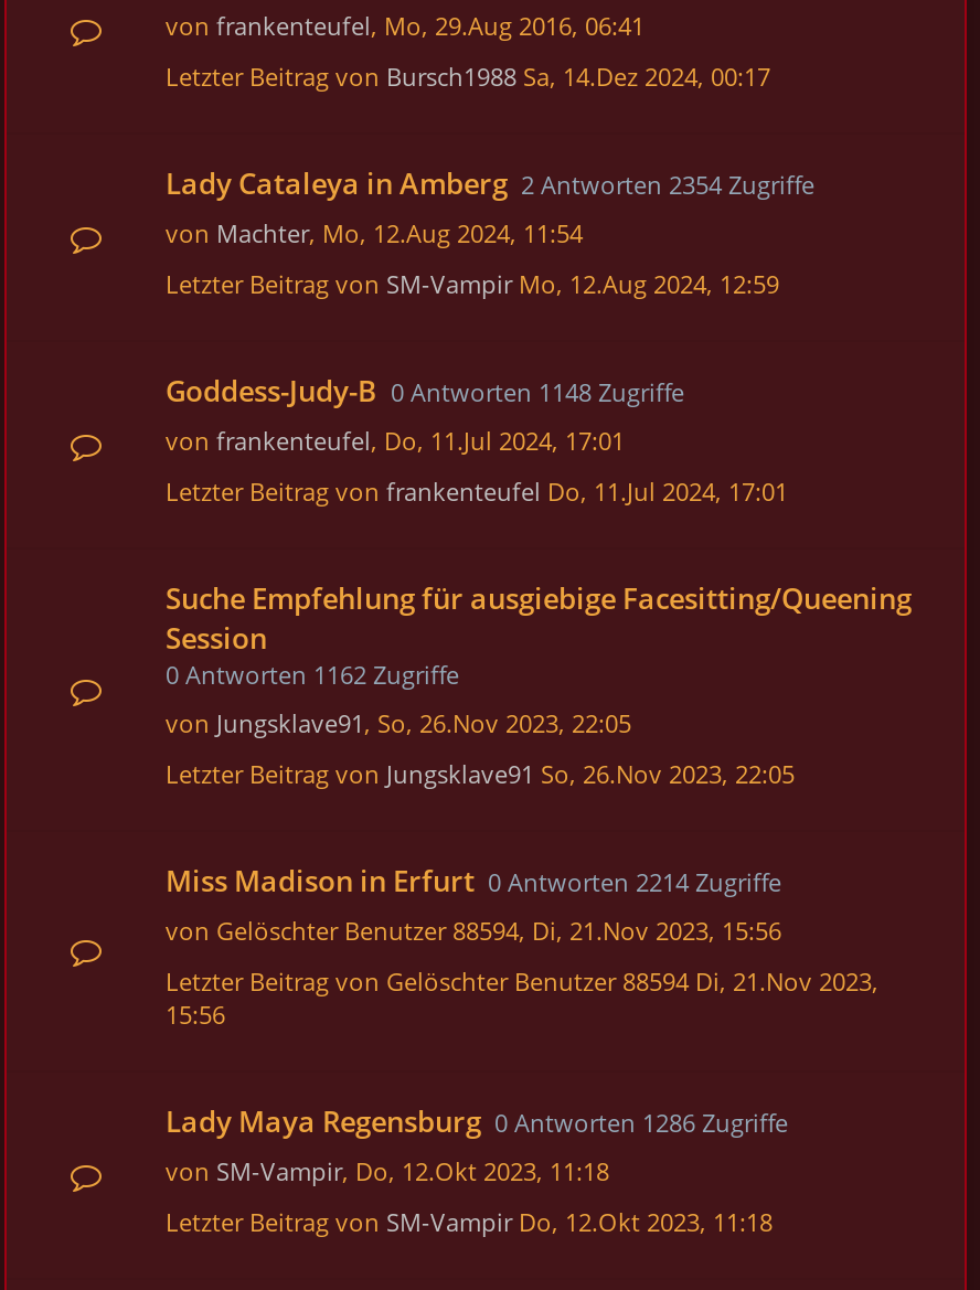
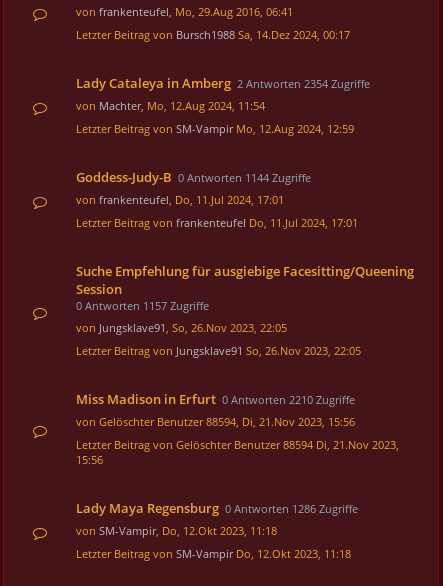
- Goddess-Judy-B 0 Antworten 1148 Zugriffe
+ Goddess-Judy-B 0 Antworten 1144 Zugriffe

- 0 Antworten 1162 Zugriffe
+ 0 Antworten 1157 Zugriffe

- Miss Madison in Erfurt 0 Antworten 2214 Zugriffe
+ Miss Madison in Erfurt 0 Antworten 2210 Zugriffe
